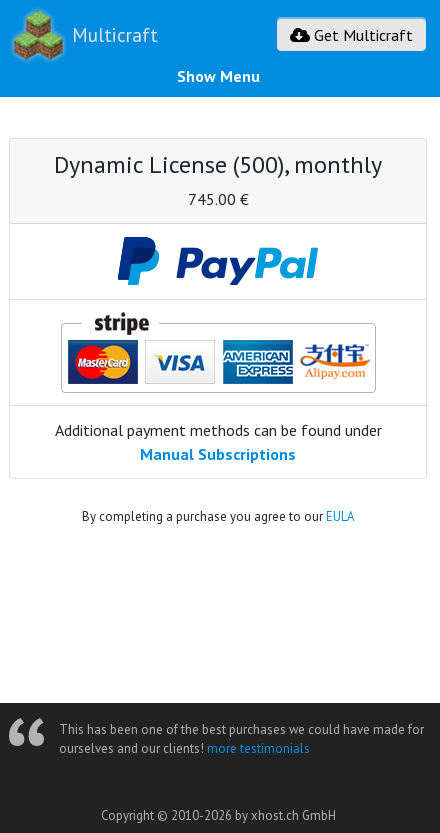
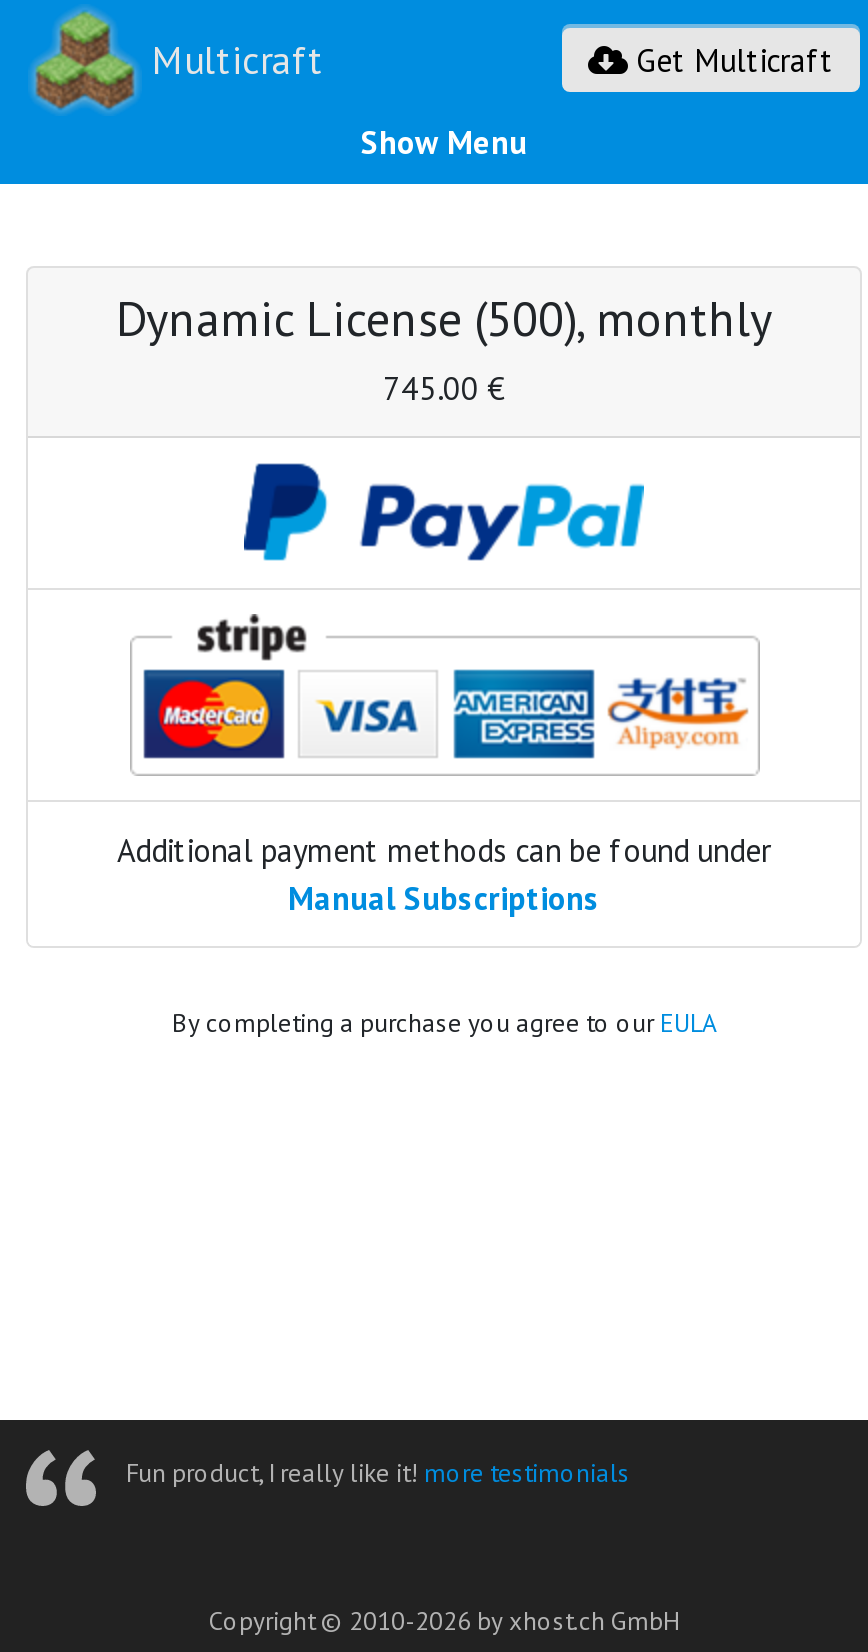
- This has been one of the best purchases we could have made for
- ourselves and our clients! more testimonials
+ Fun product, I really like it! more testimonials
